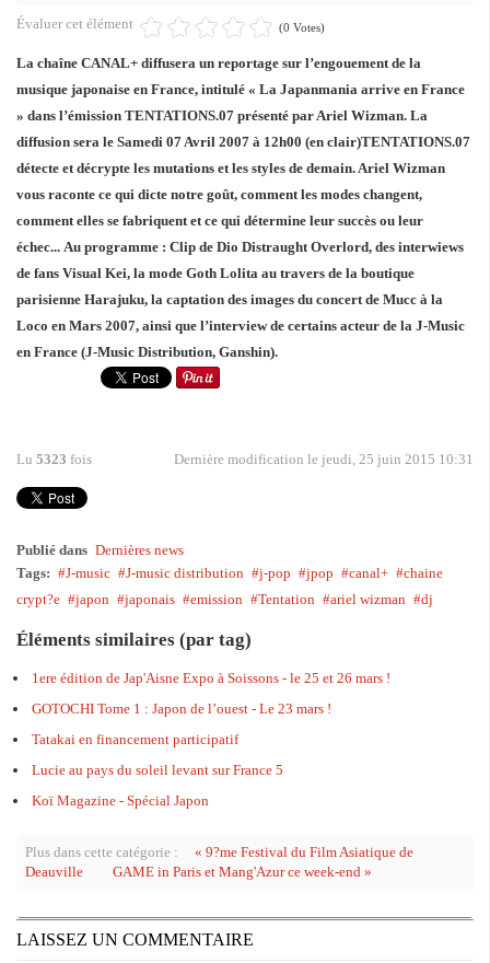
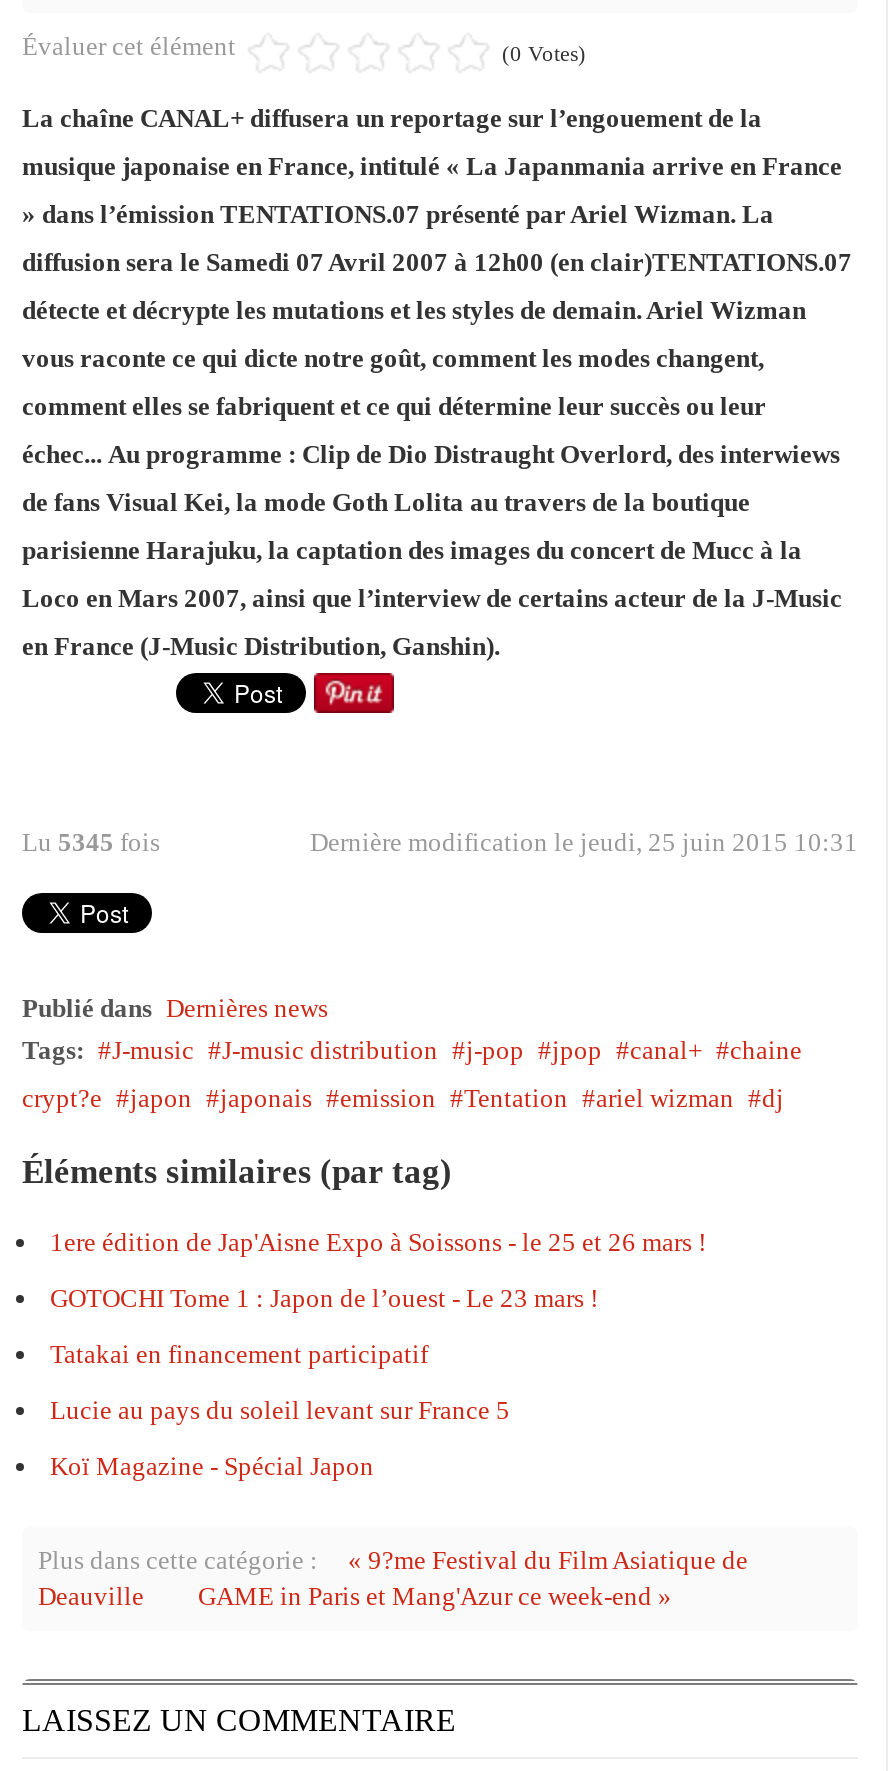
- Lu 5323 fois
+ Lu 5345 fois
